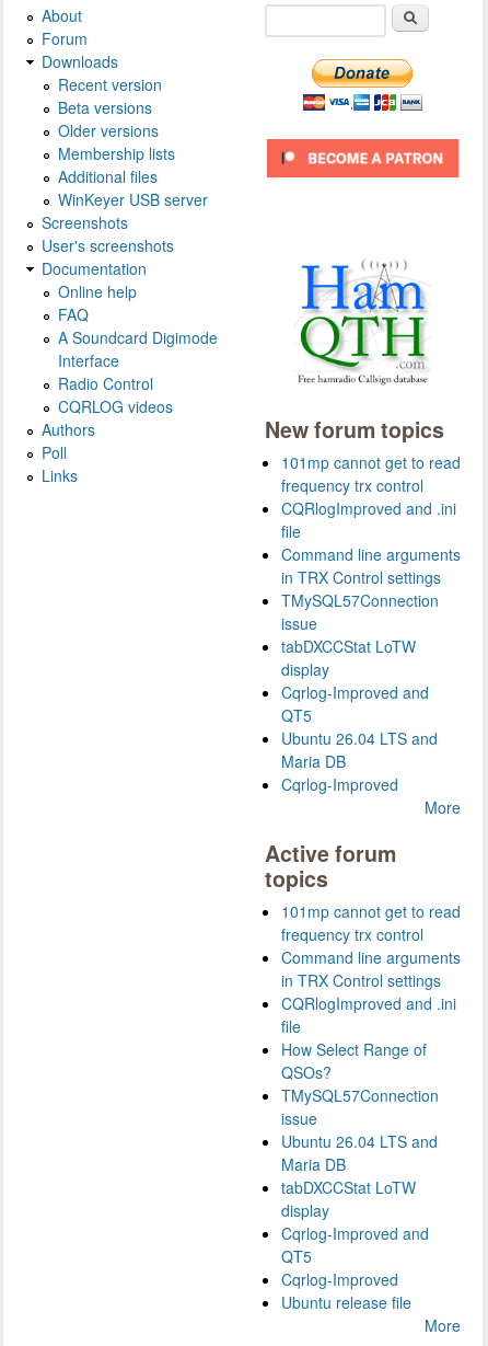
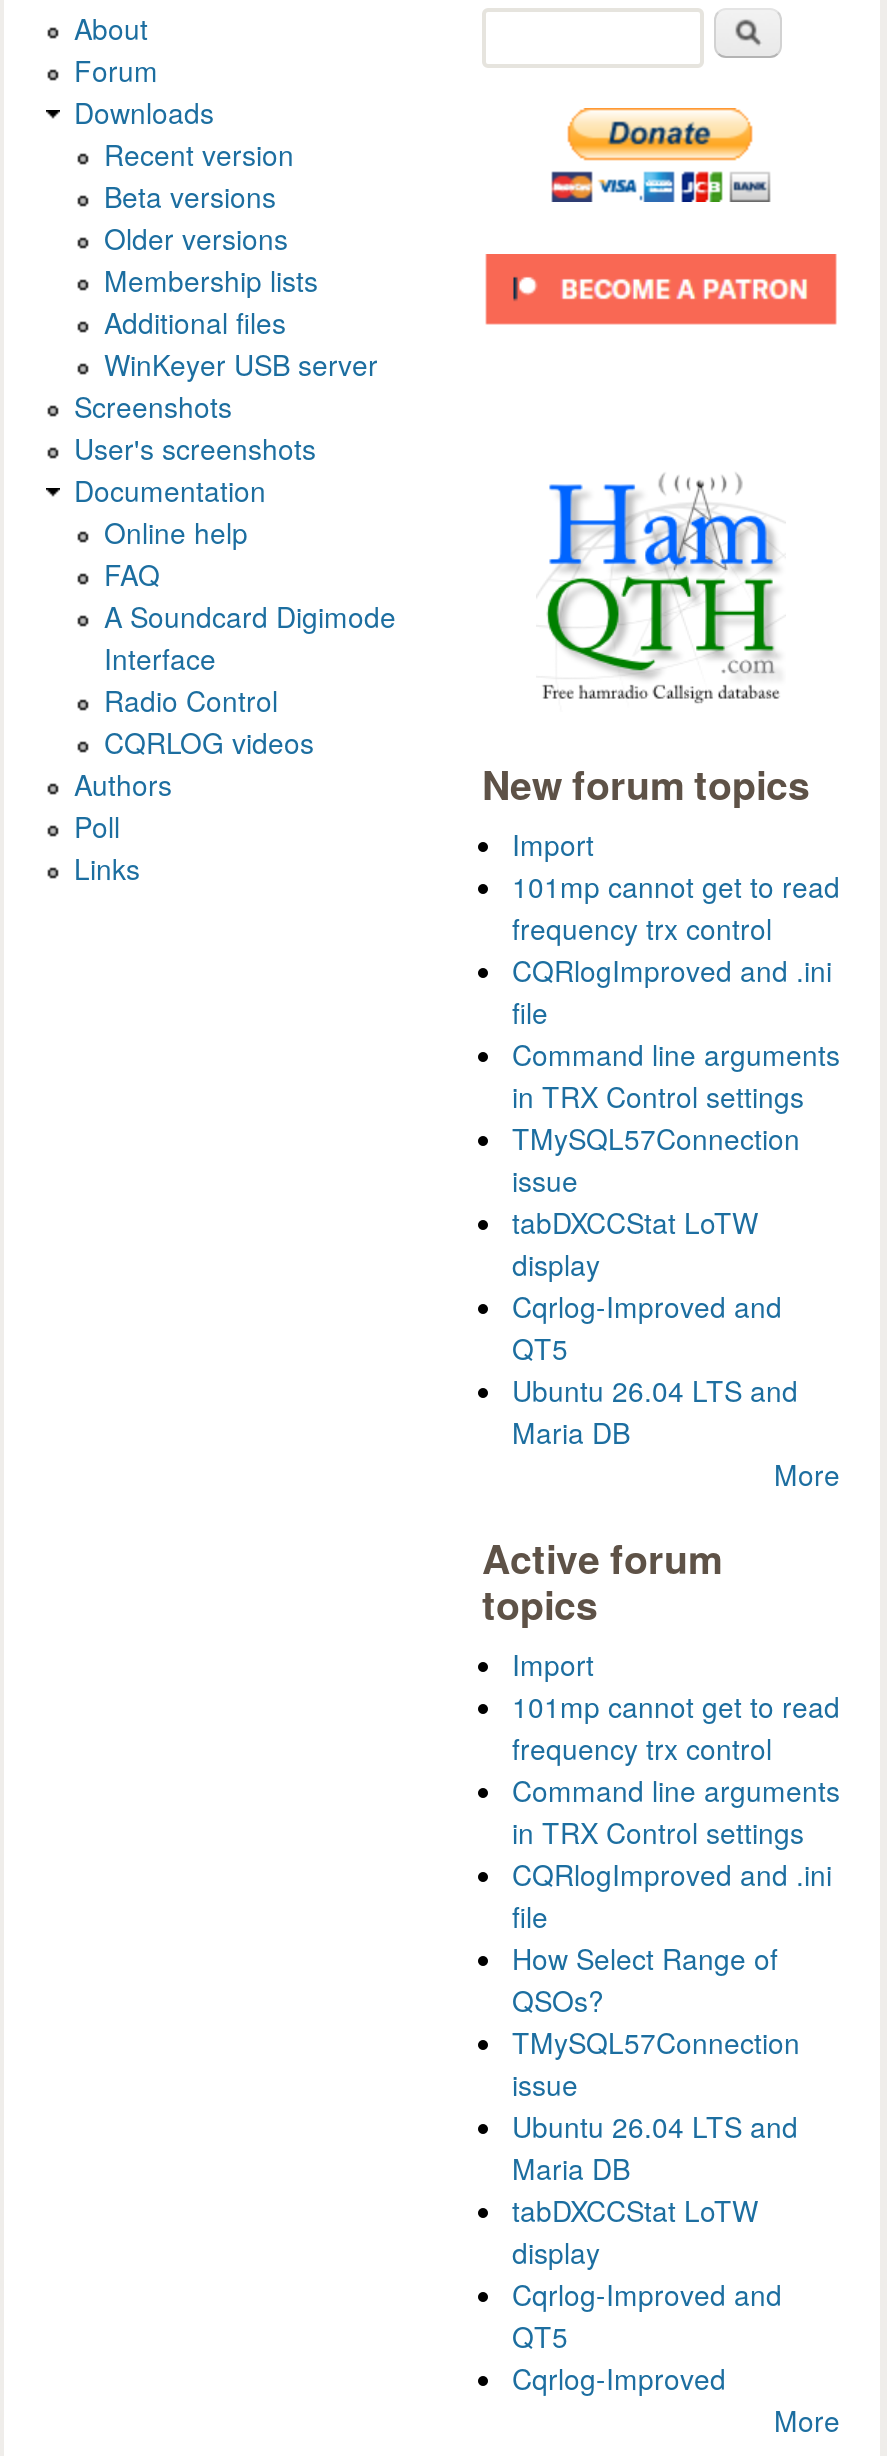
moved down: 101mp cannot get to read | frequency trx control | CQRlogImproved and .ini | ... | Ubuntu 26.04 LTS and | Maria DB

+ Import

- Cqrlog-Improved

+ Import

moved down: 101mp cannot get to read | frequency trx control | Command line arguments | ... | QT5 | Cqrlog-Improved

- Ubuntu release file
